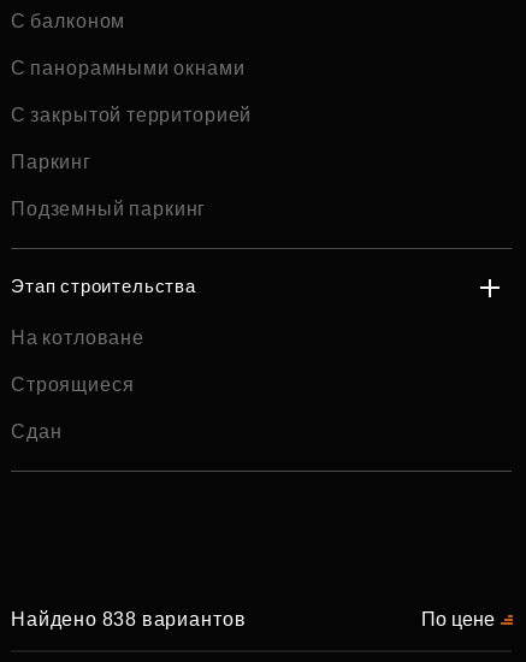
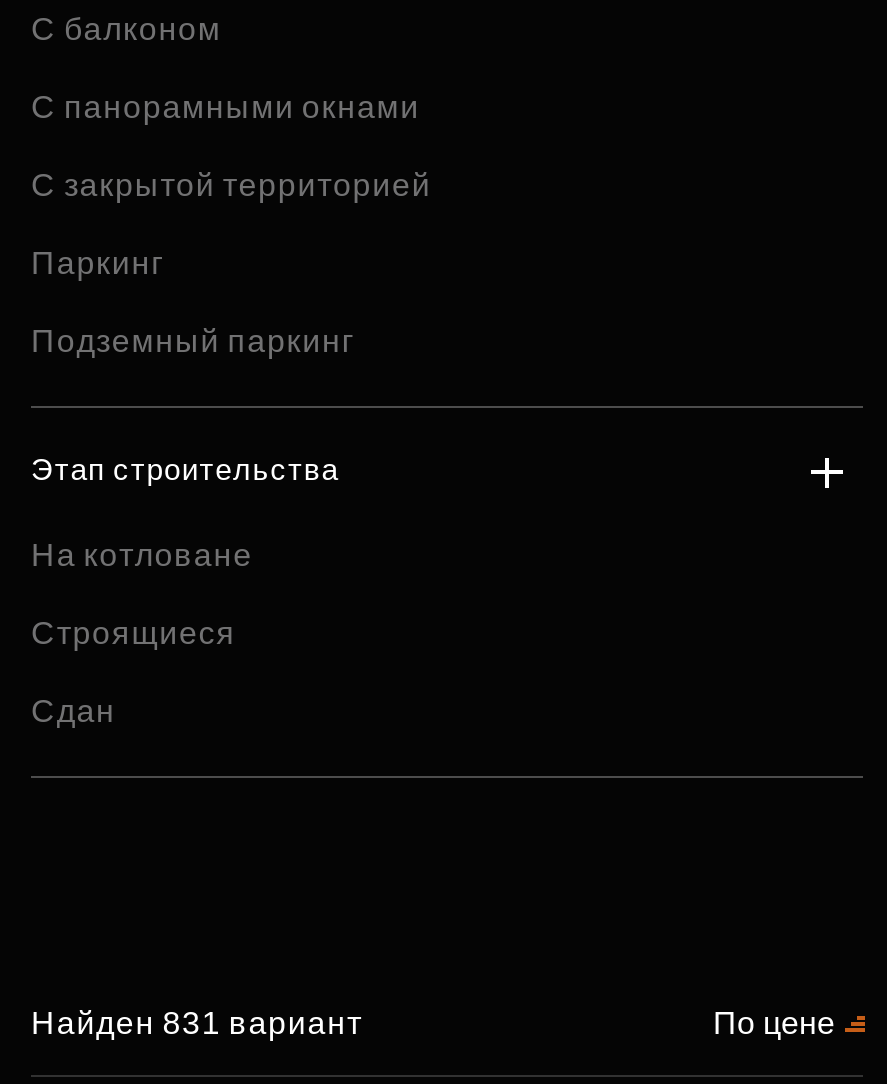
- Найдено 838 вариантов
+ Найден 831 вариант
